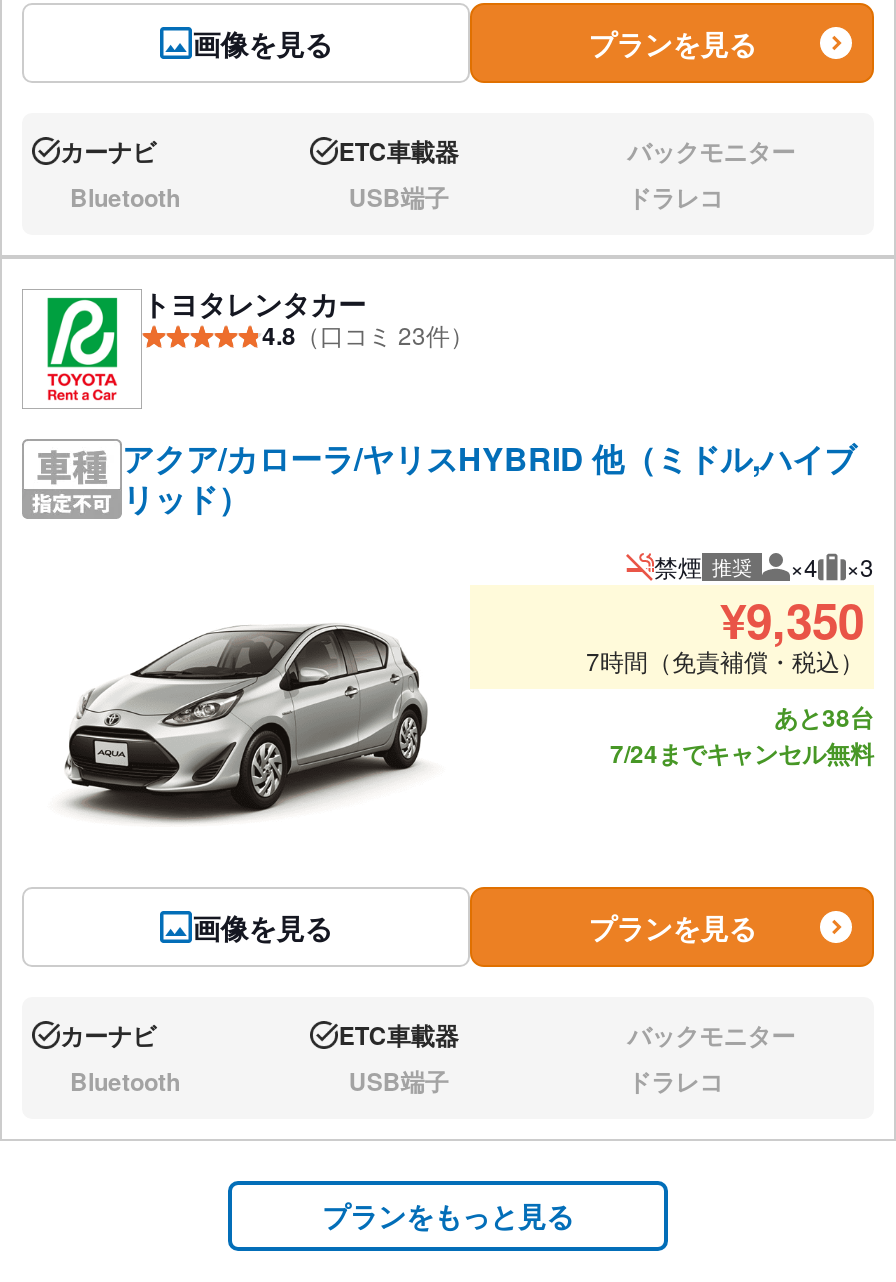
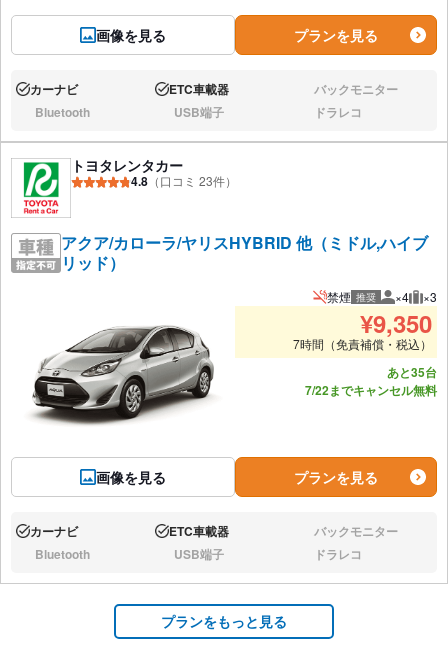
- あと38台
+ あと35台

- 7/24までキャンセル無料
+ 7/22までキャンセル無料
